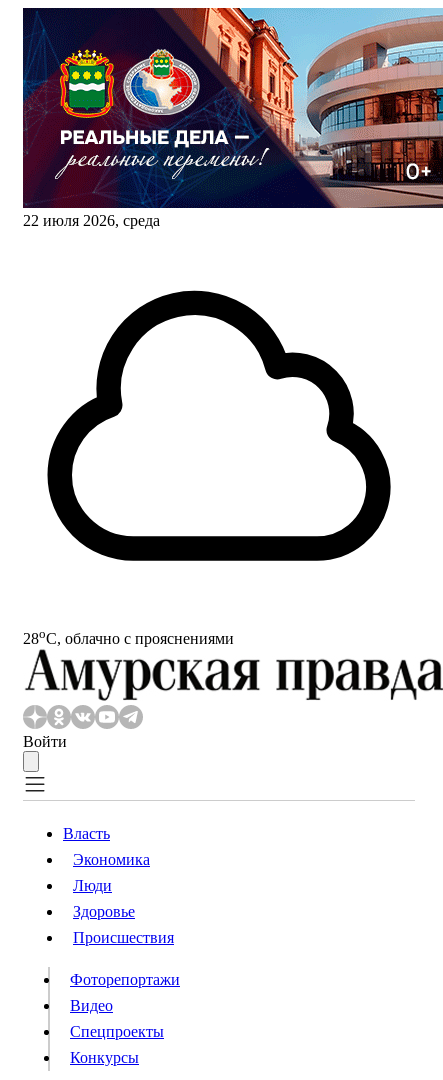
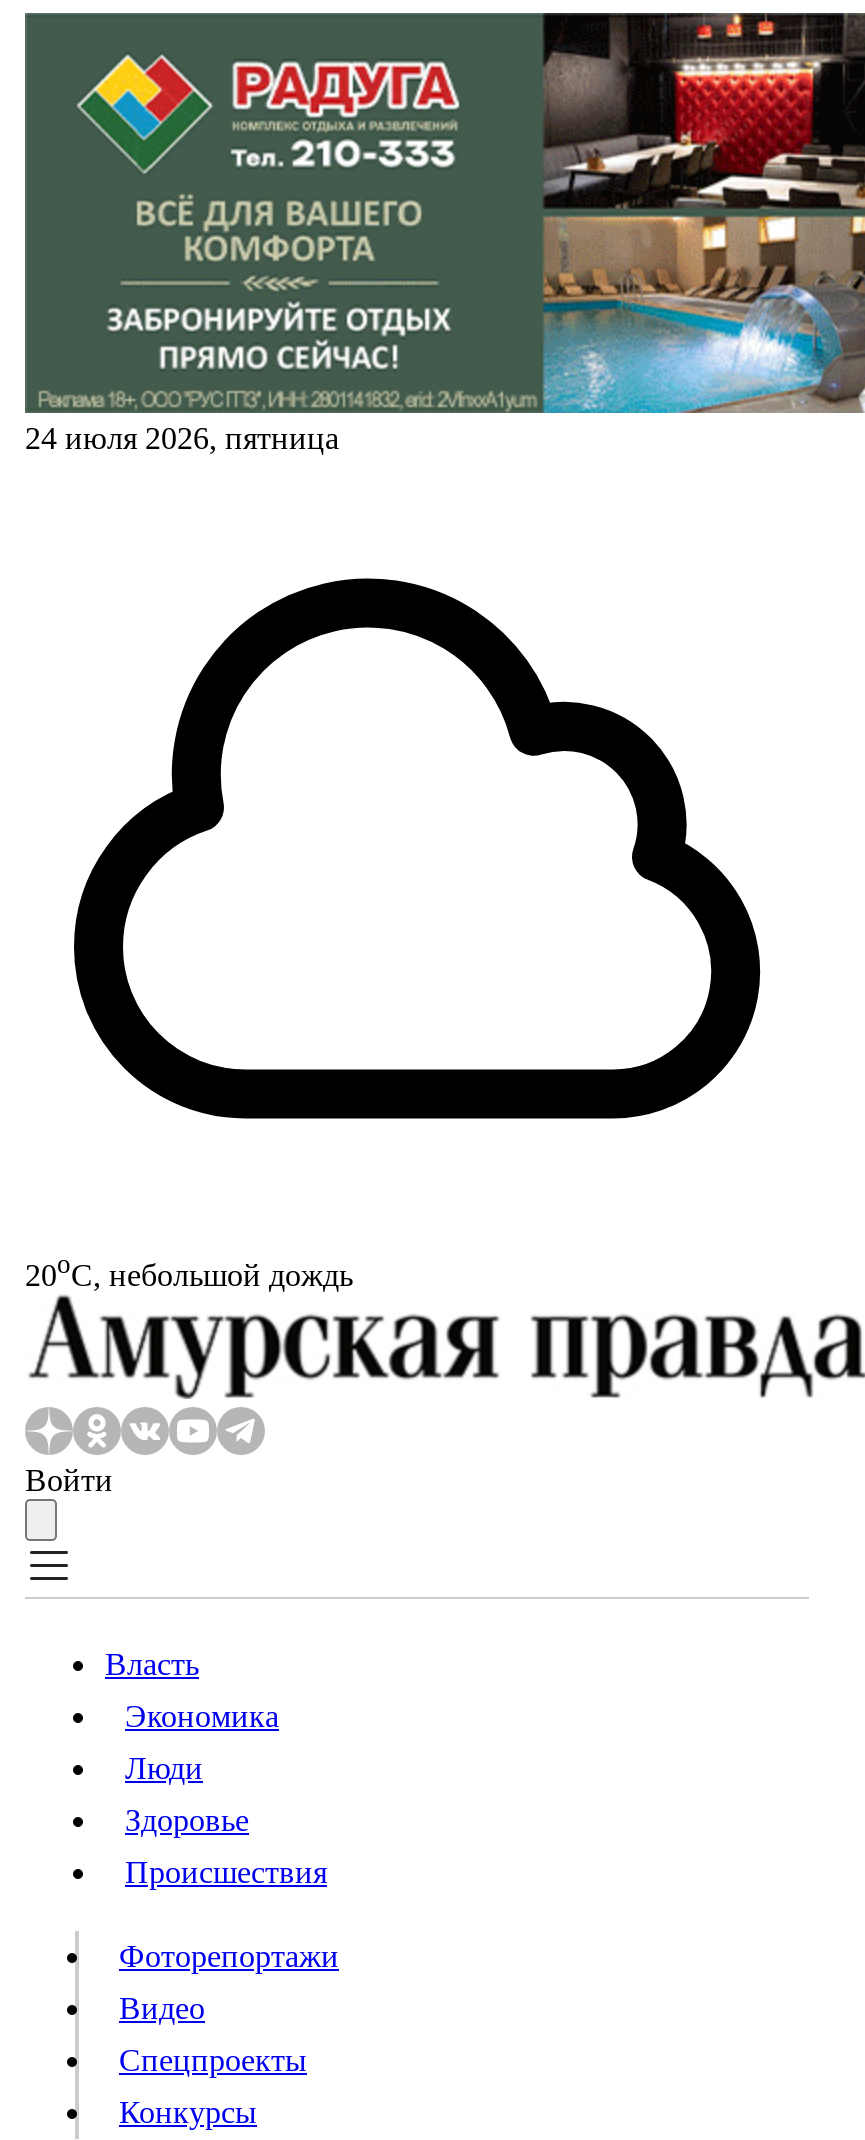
- [image]
- 22 июля 2026, среда
+ [image]
+ 24 июля 2026, пятница

- 28oС, облачно с прояснениями
+ 20oС, небольшой дождь
